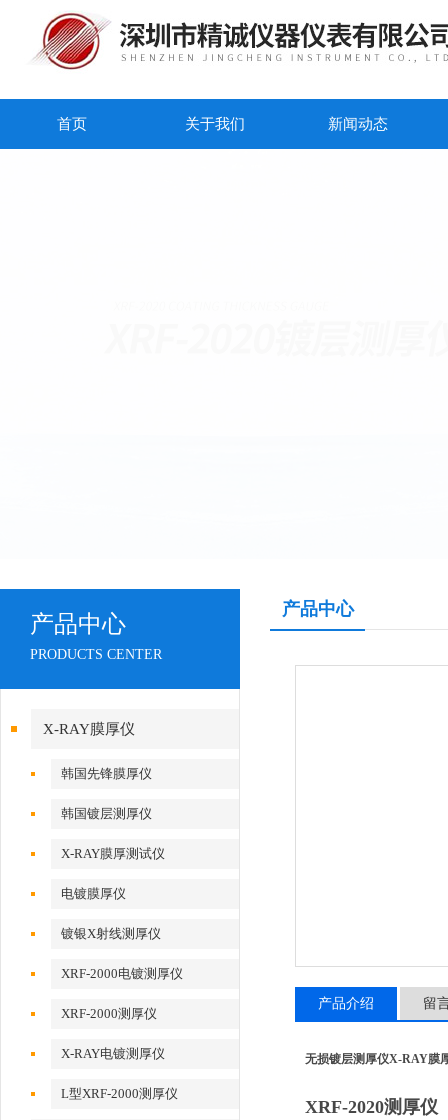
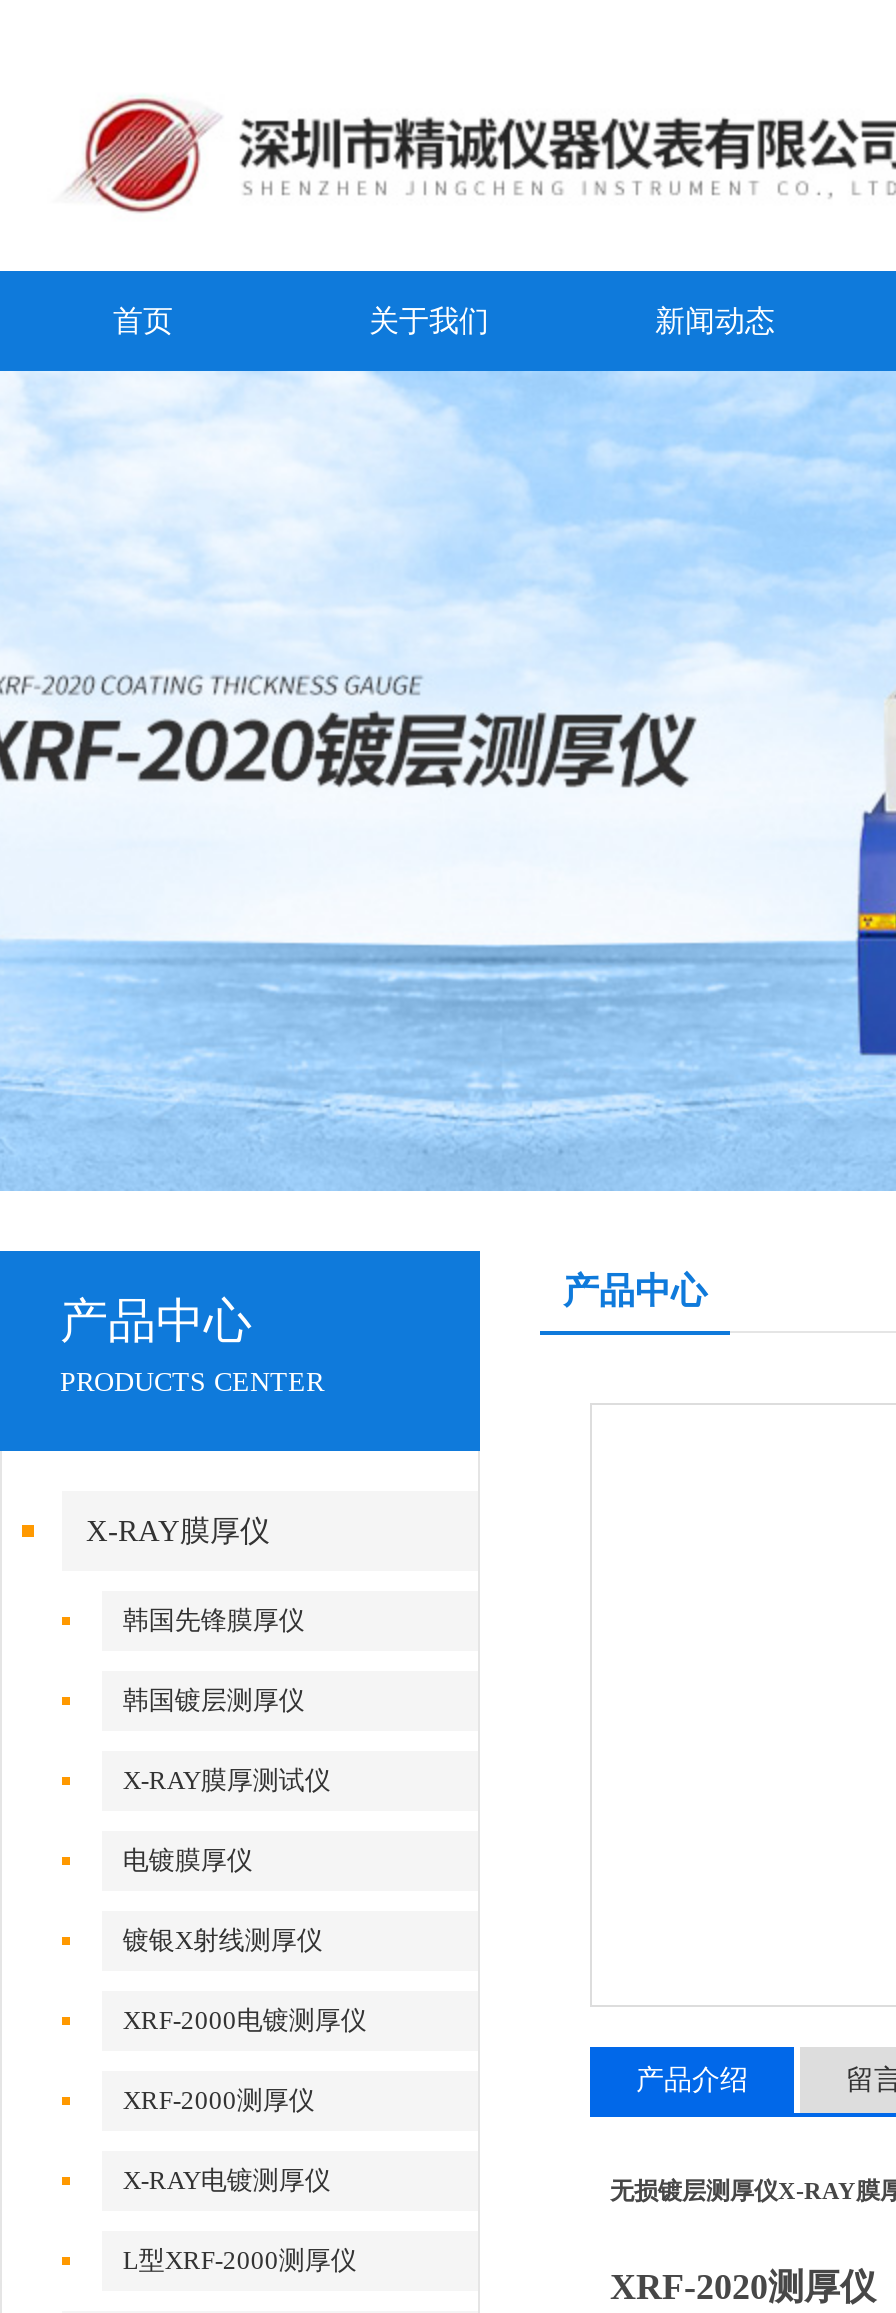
+ [image]
